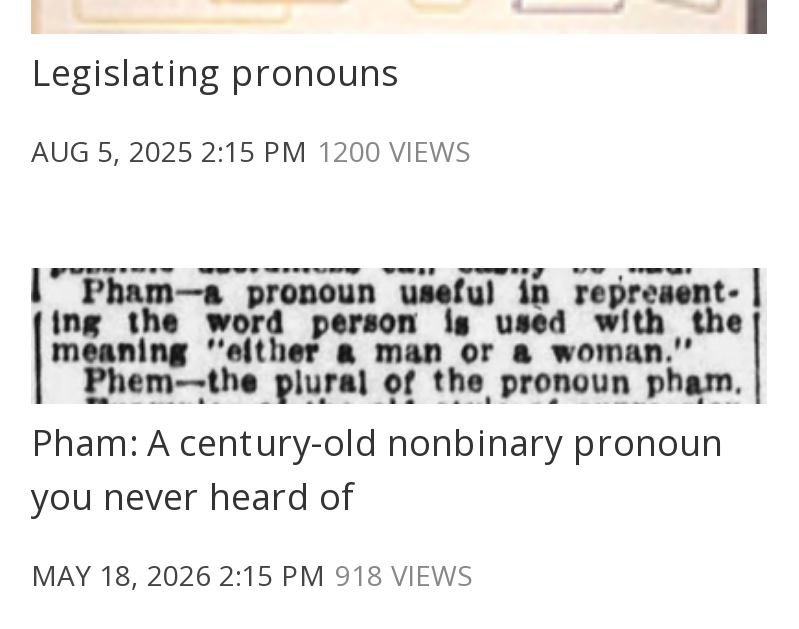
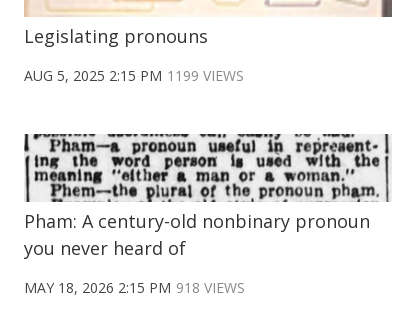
- AUG 5, 2025 2:15 PM 1200 VIEWS
+ AUG 5, 2025 2:15 PM 1199 VIEWS
